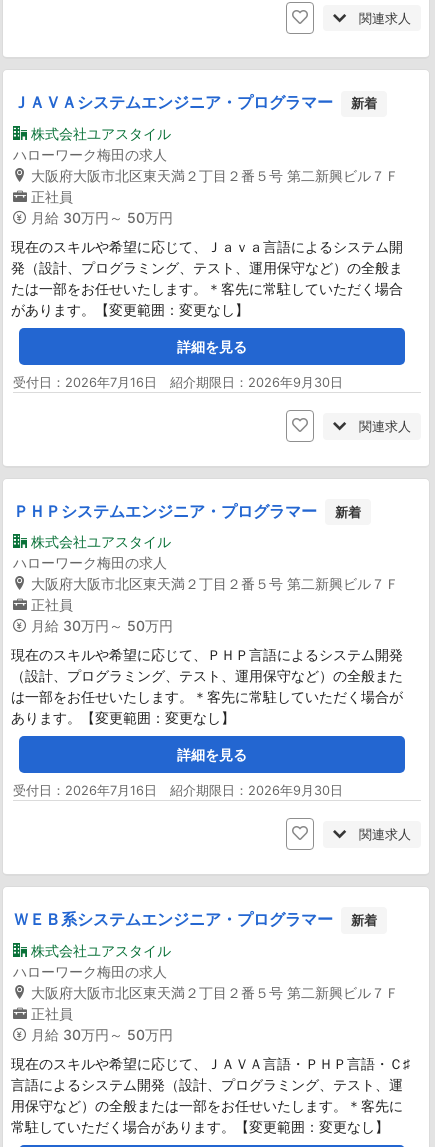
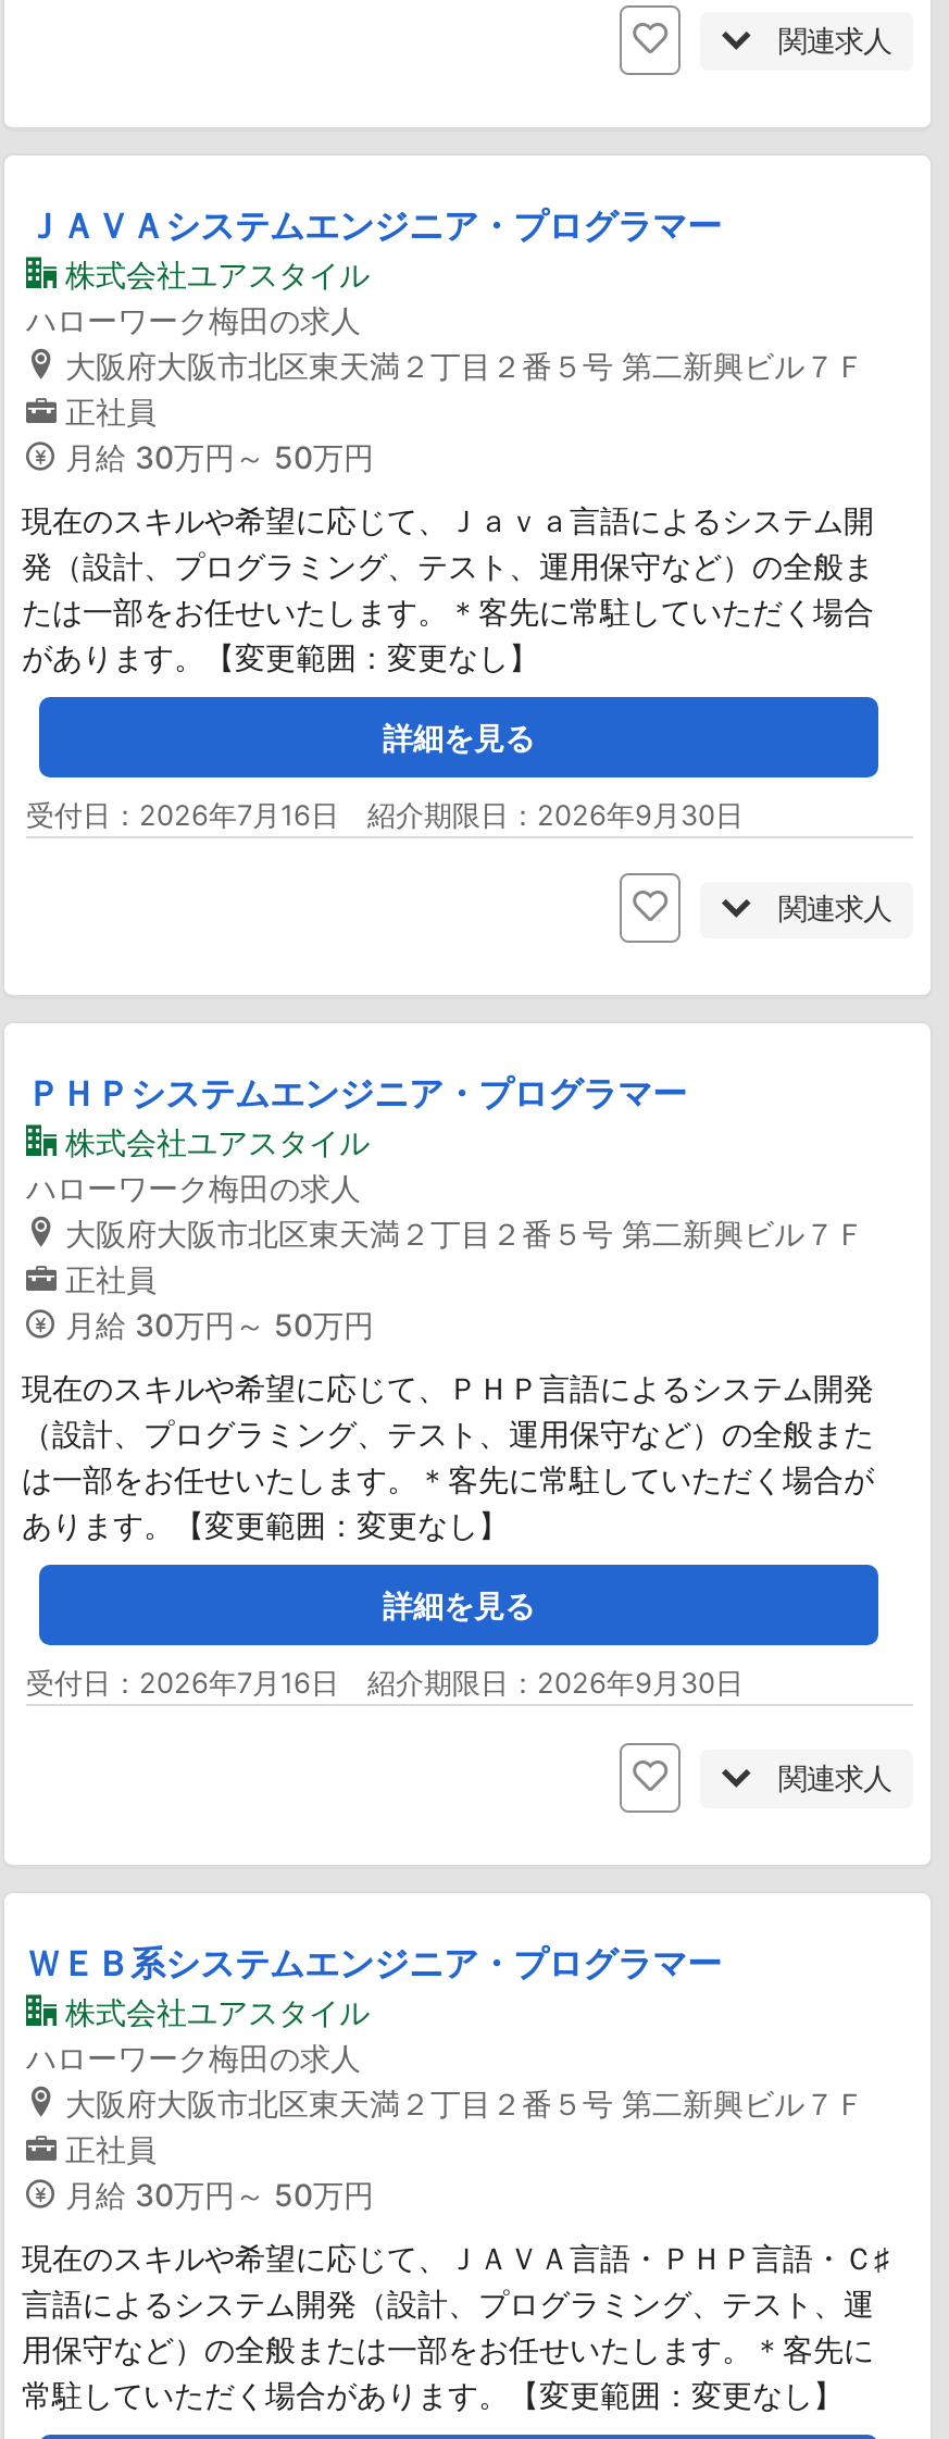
- 新着

- 新着

- 新着
